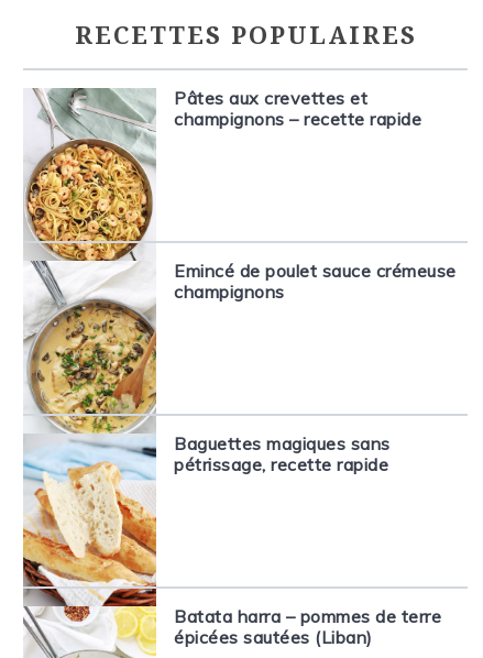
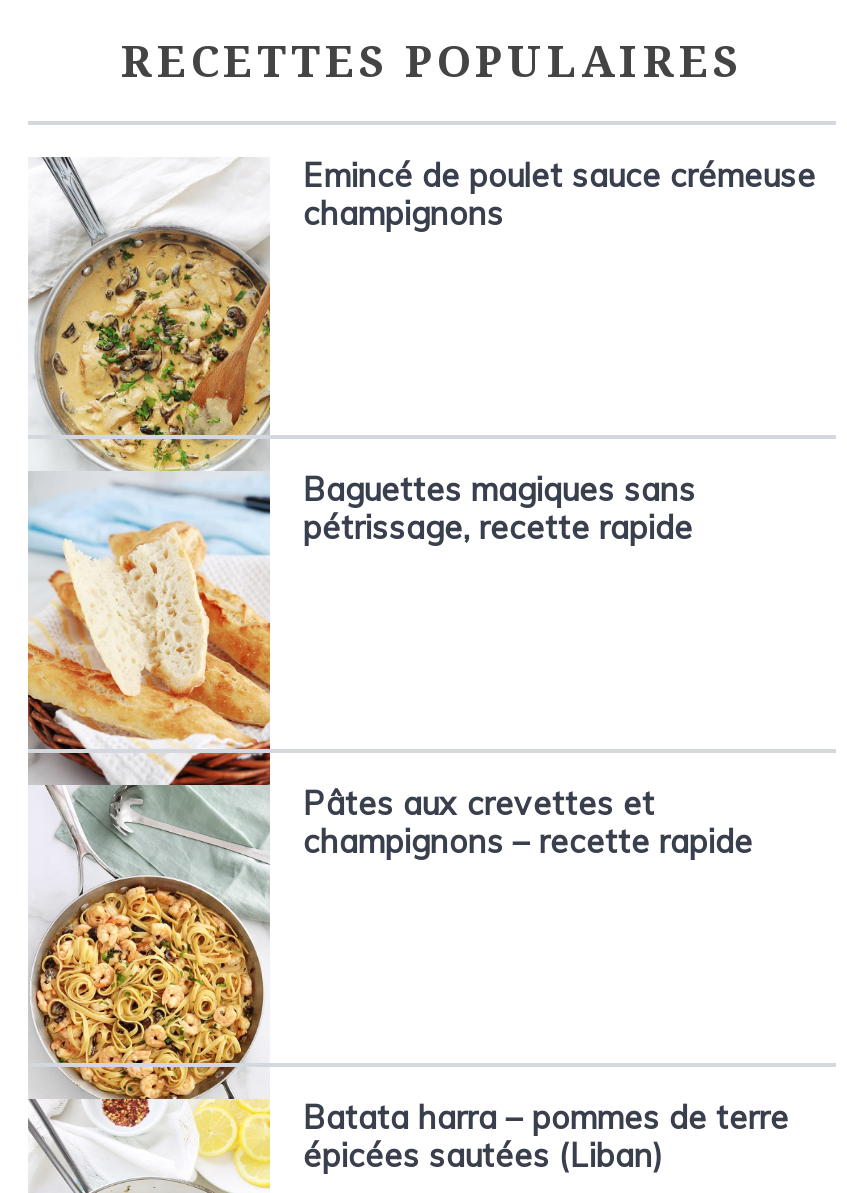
moved down: [image] | Pâtes aux crevettes et | champignons – recette rapide

moved up: Emincé de poulet sauce crémeuse | champignons | Baguettes magiques sans | pétrissage, recette rapide
